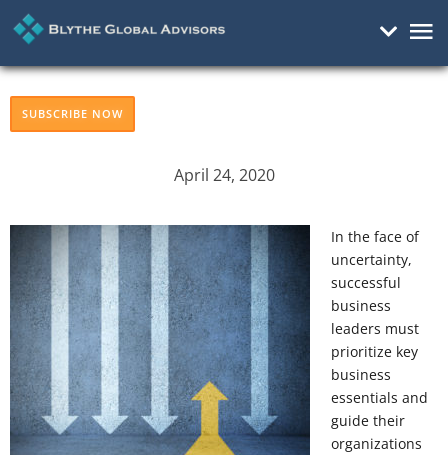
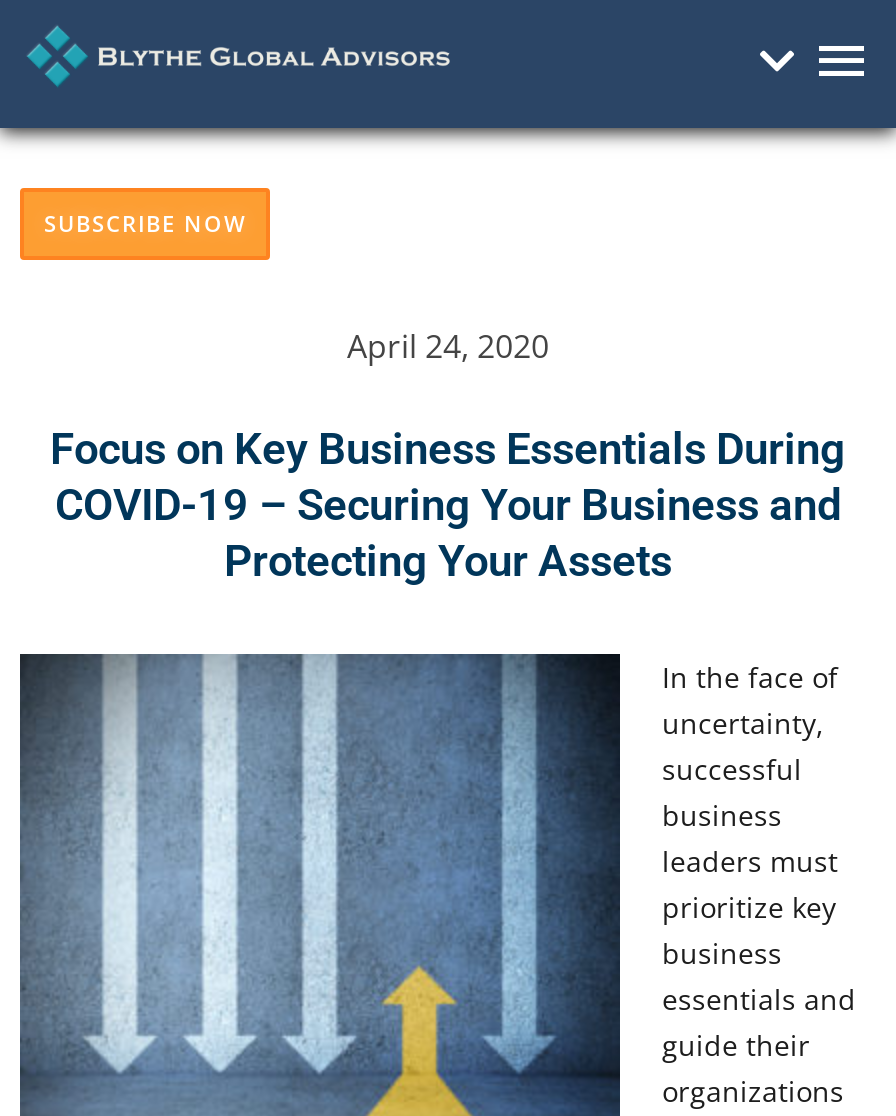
+ Focus on Key Business Essentials During
+ COVID-19 – Securing Your Business and
+ Protecting Your Assets
